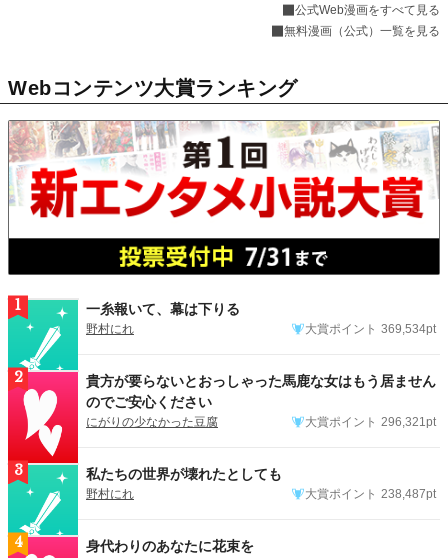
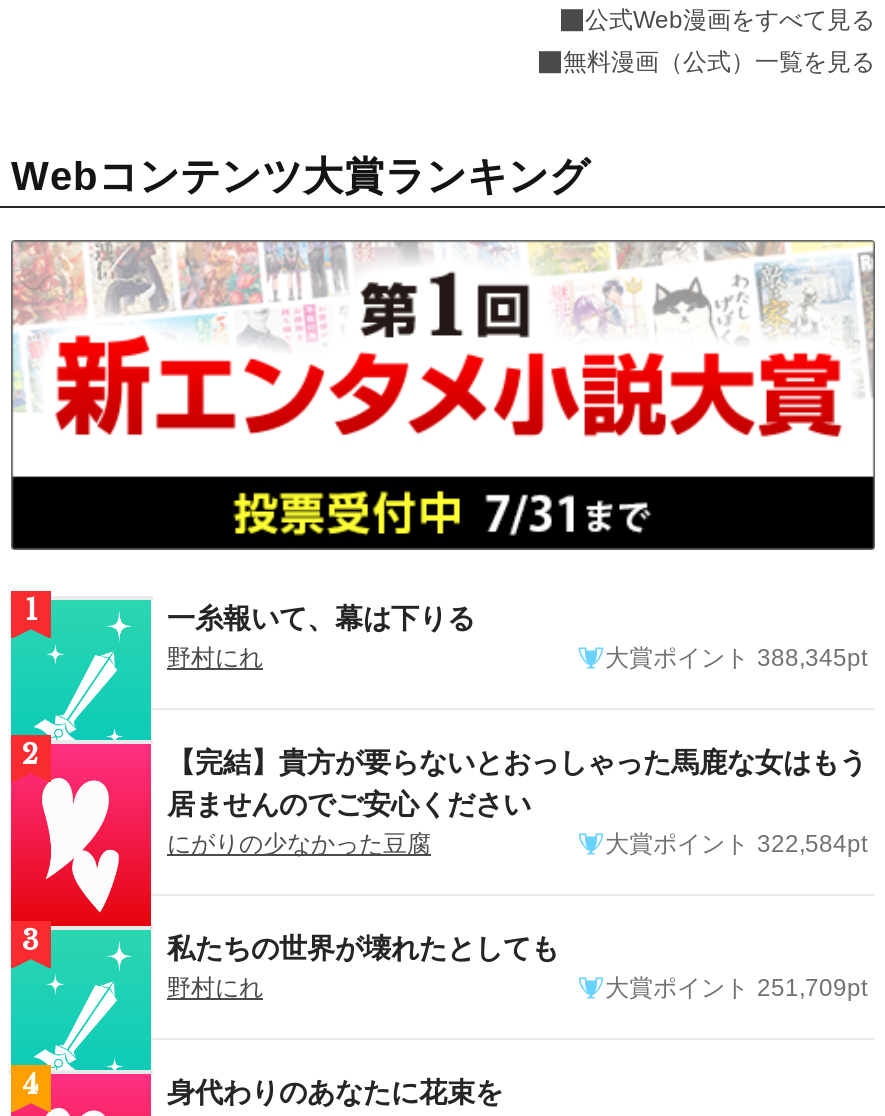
- 大賞ポイント 369,534pt
+ 大賞ポイント 388,345pt

- 貴方が要らないとおっしゃった馬鹿な女はもう居ません
- のでご安心ください
+ 【完結】貴方が要らないとおっしゃった馬鹿な女はもう
+ 居ませんのでご安心ください

- 大賞ポイント 296,321pt
+ 大賞ポイント 322,584pt

- 大賞ポイント 238,487pt
+ 大賞ポイント 251,709pt
